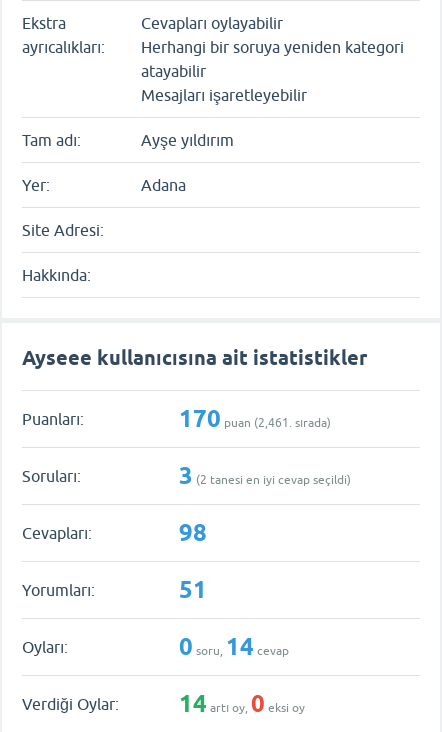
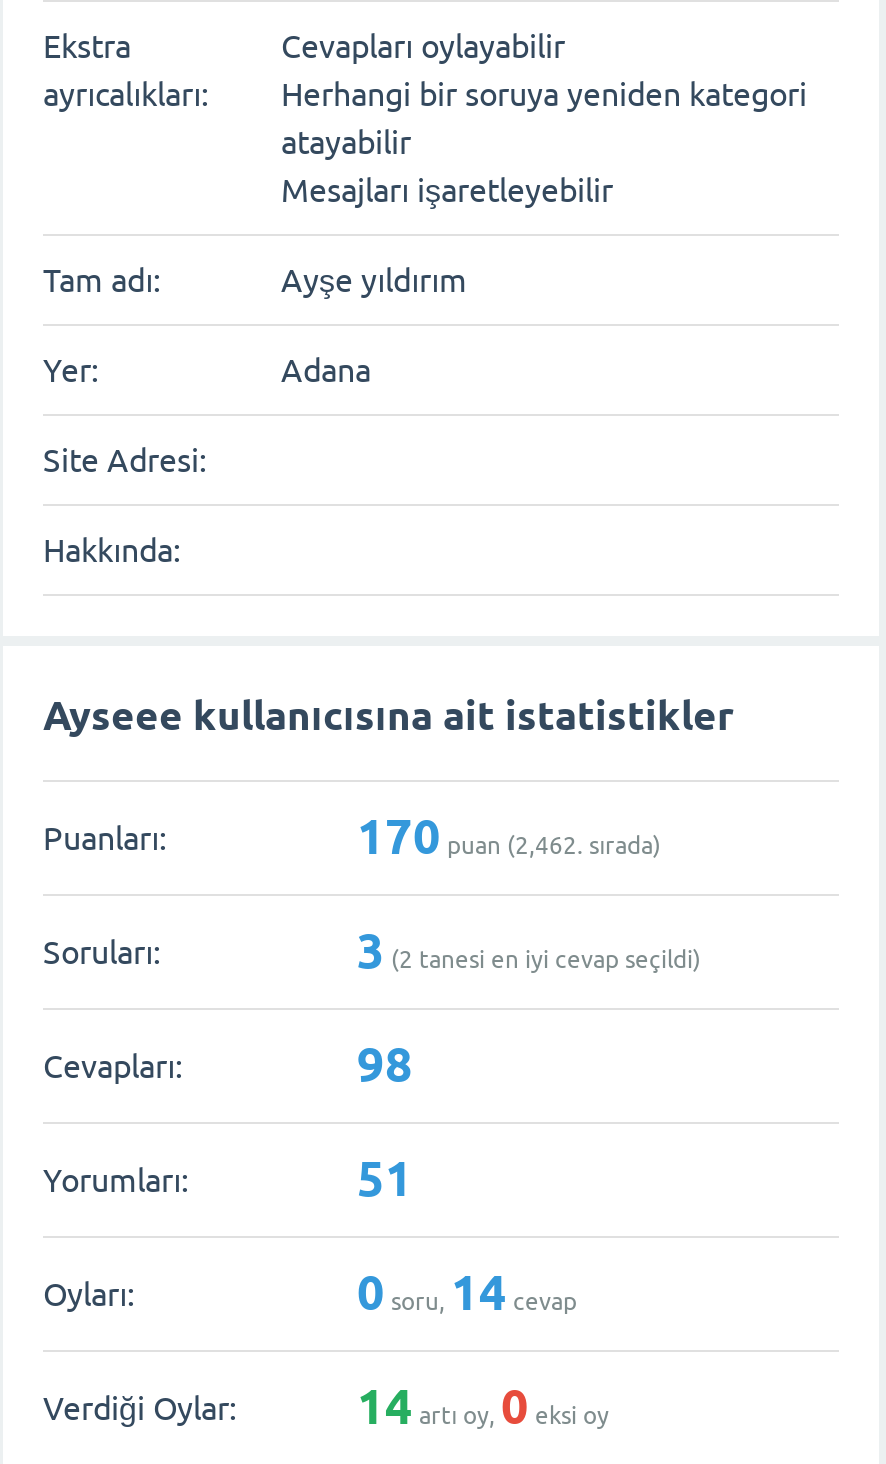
- 170 puan (2,461. sırada)
+ 170 puan (2,462. sırada)
